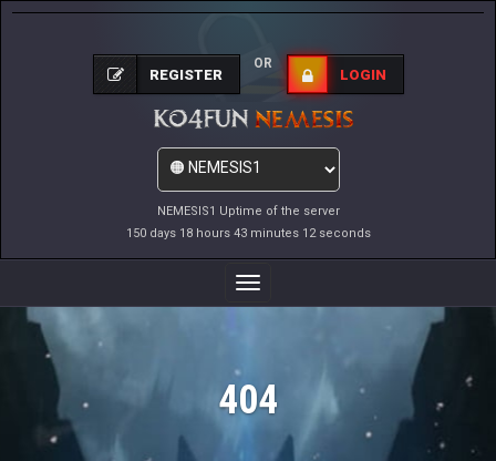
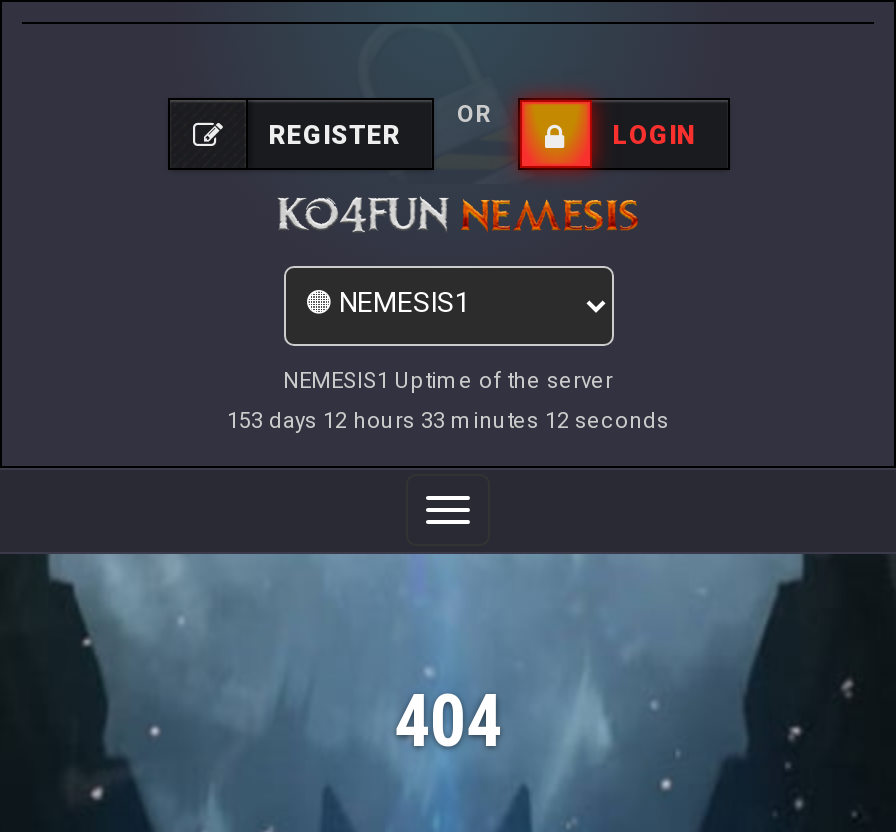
- 150 days 18 hours 43 minutes 12 seconds
+ 153 days 12 hours 33 minutes 12 seconds
